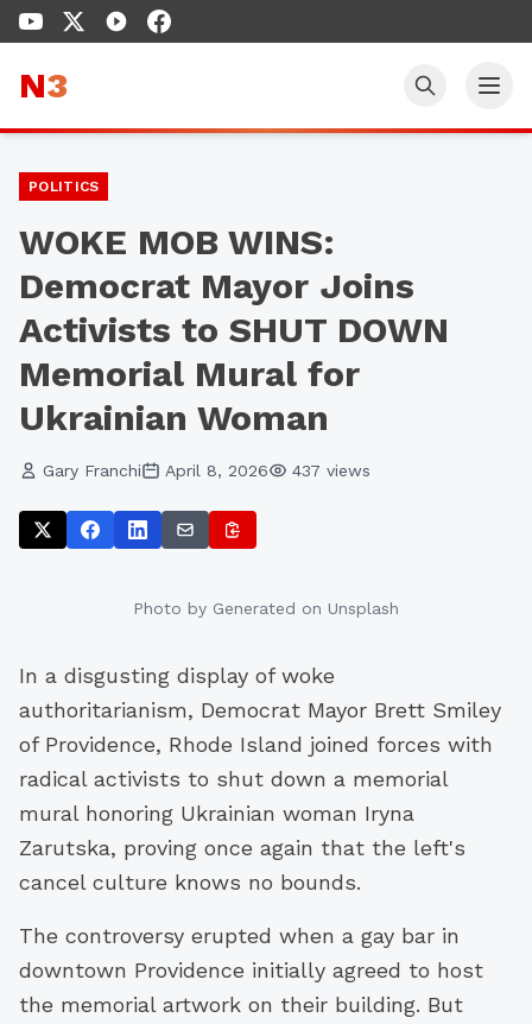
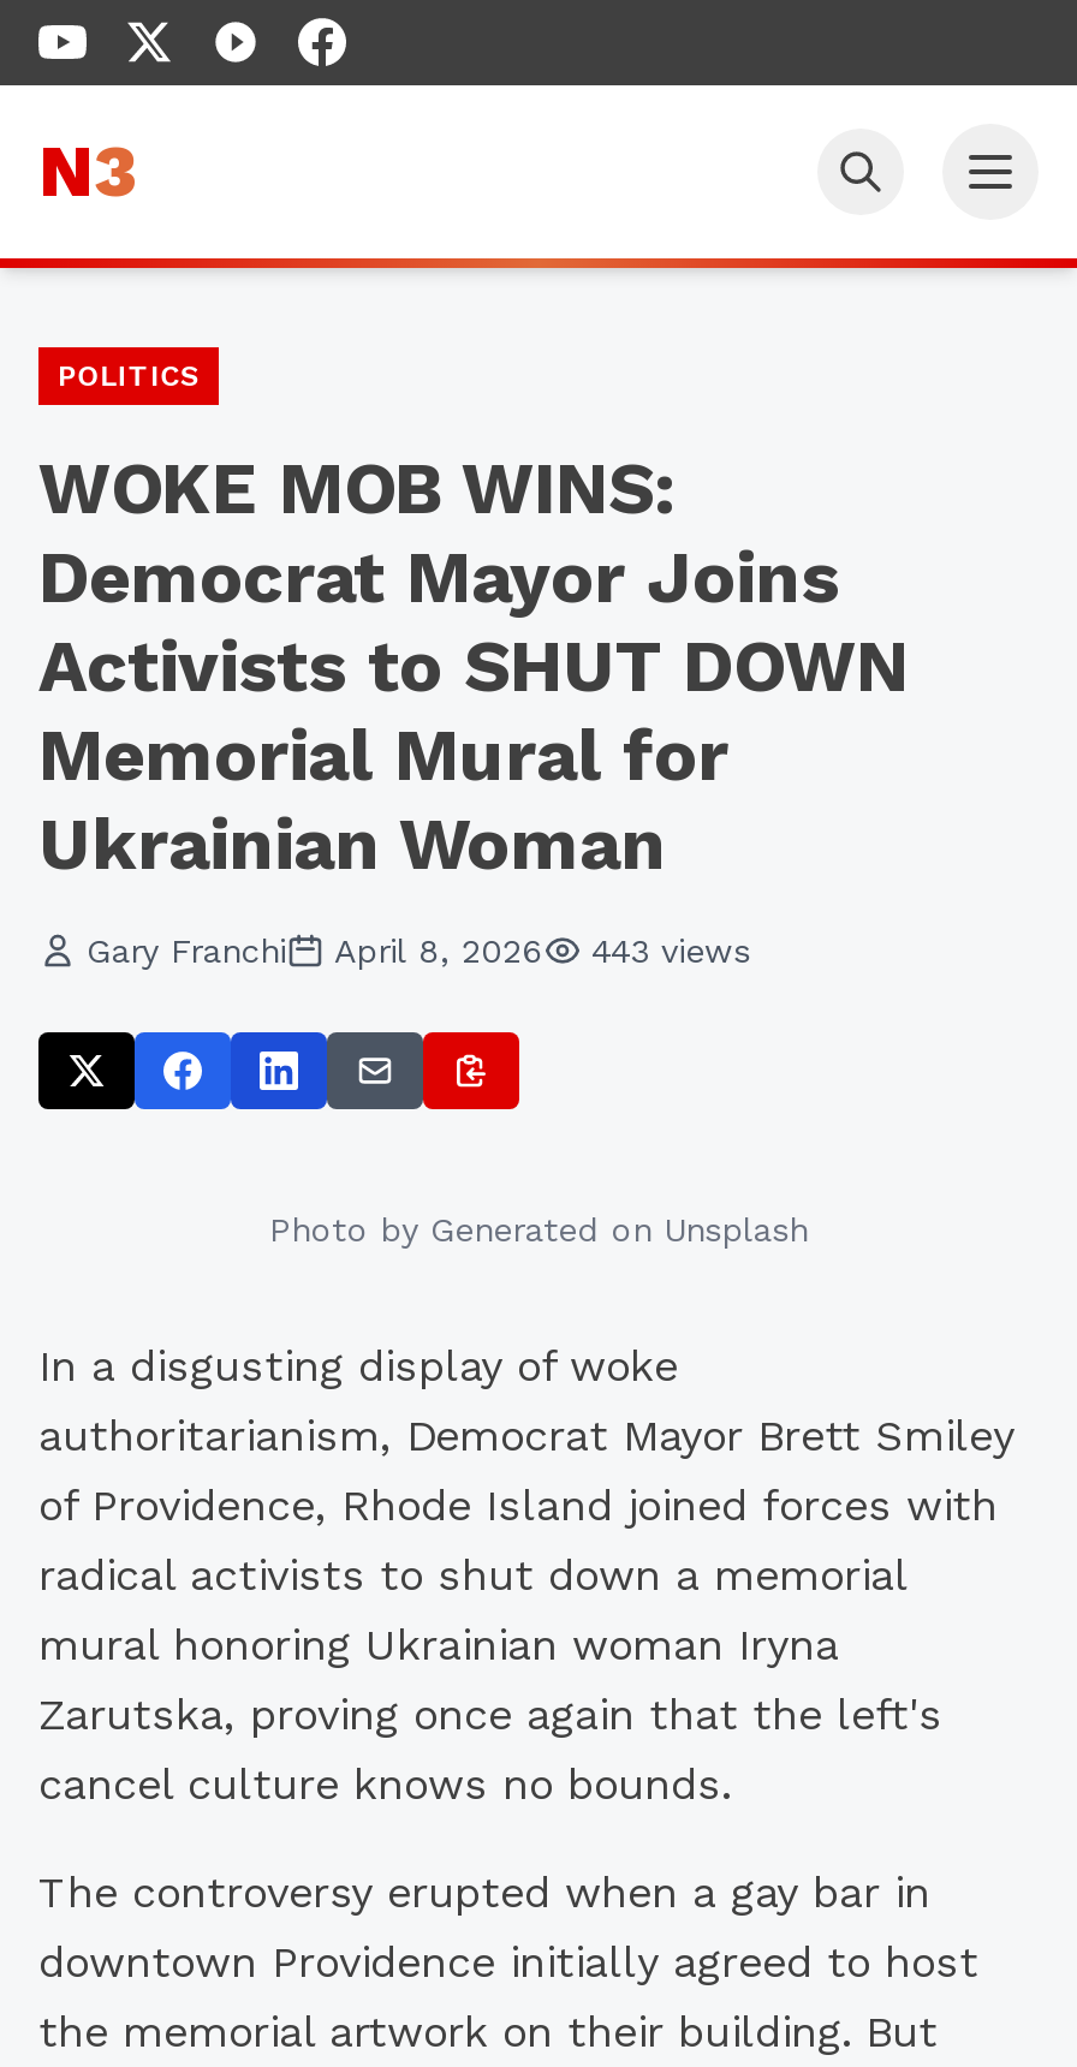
- Gary Franchi April 8, 2026 437 views
+ Gary Franchi April 8, 2026 443 views
